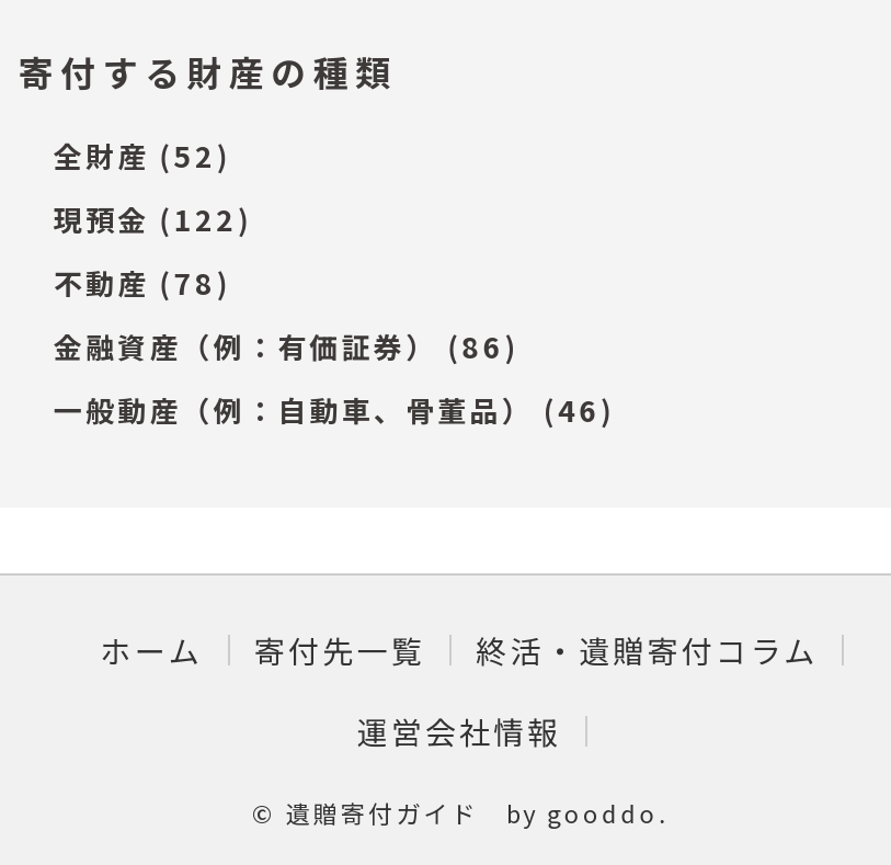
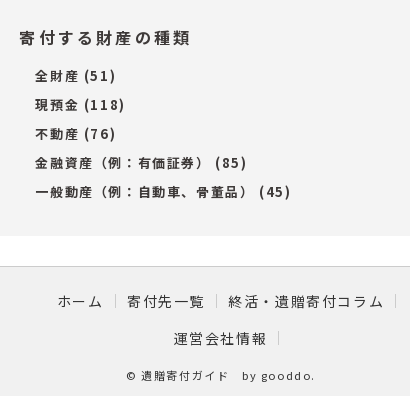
- 全財産(52)
+ 全財産(51)

- 現預金(122)
+ 現預金(118)

- 不動産(78)
+ 不動産(76)

- 金融資産（例：有価証券）(86)
+ 金融資産（例：有価証券）(85)

- 一般動産（例：自動車、骨董品）(46)
+ 一般動産（例：自動車、骨董品）(45)
